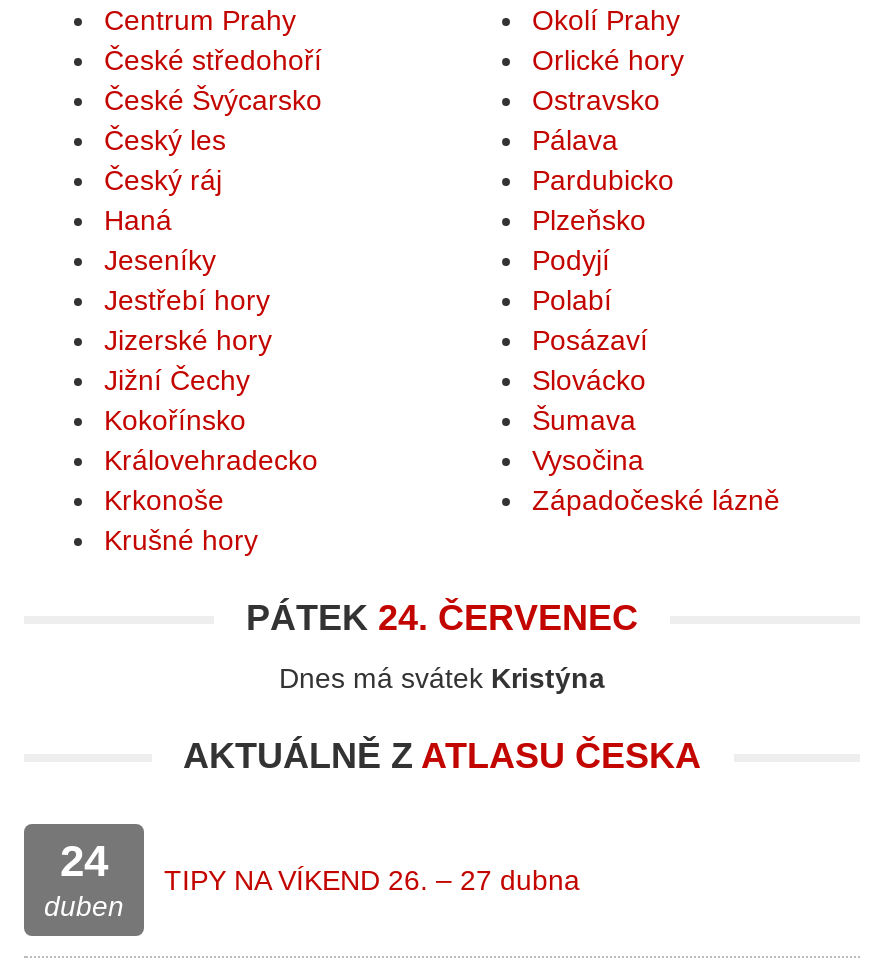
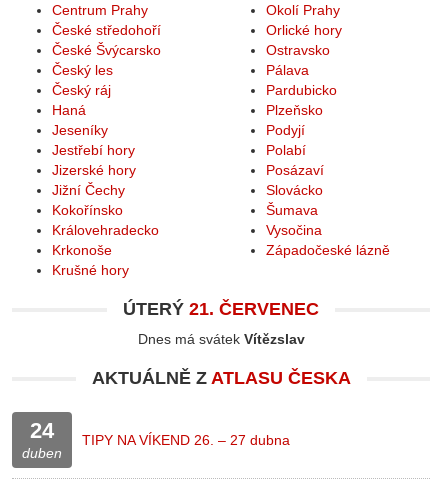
- PÁTEK 24. ČERVENEC
+ ÚTERÝ 21. ČERVENEC

- Dnes má svátek Kristýna
+ Dnes má svátek Vítězslav
